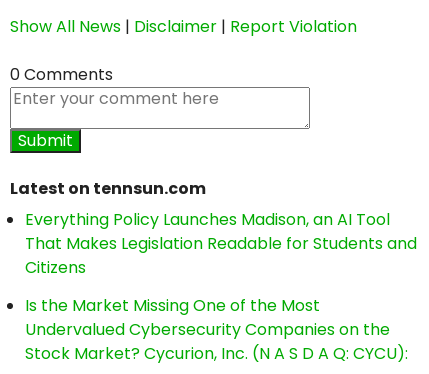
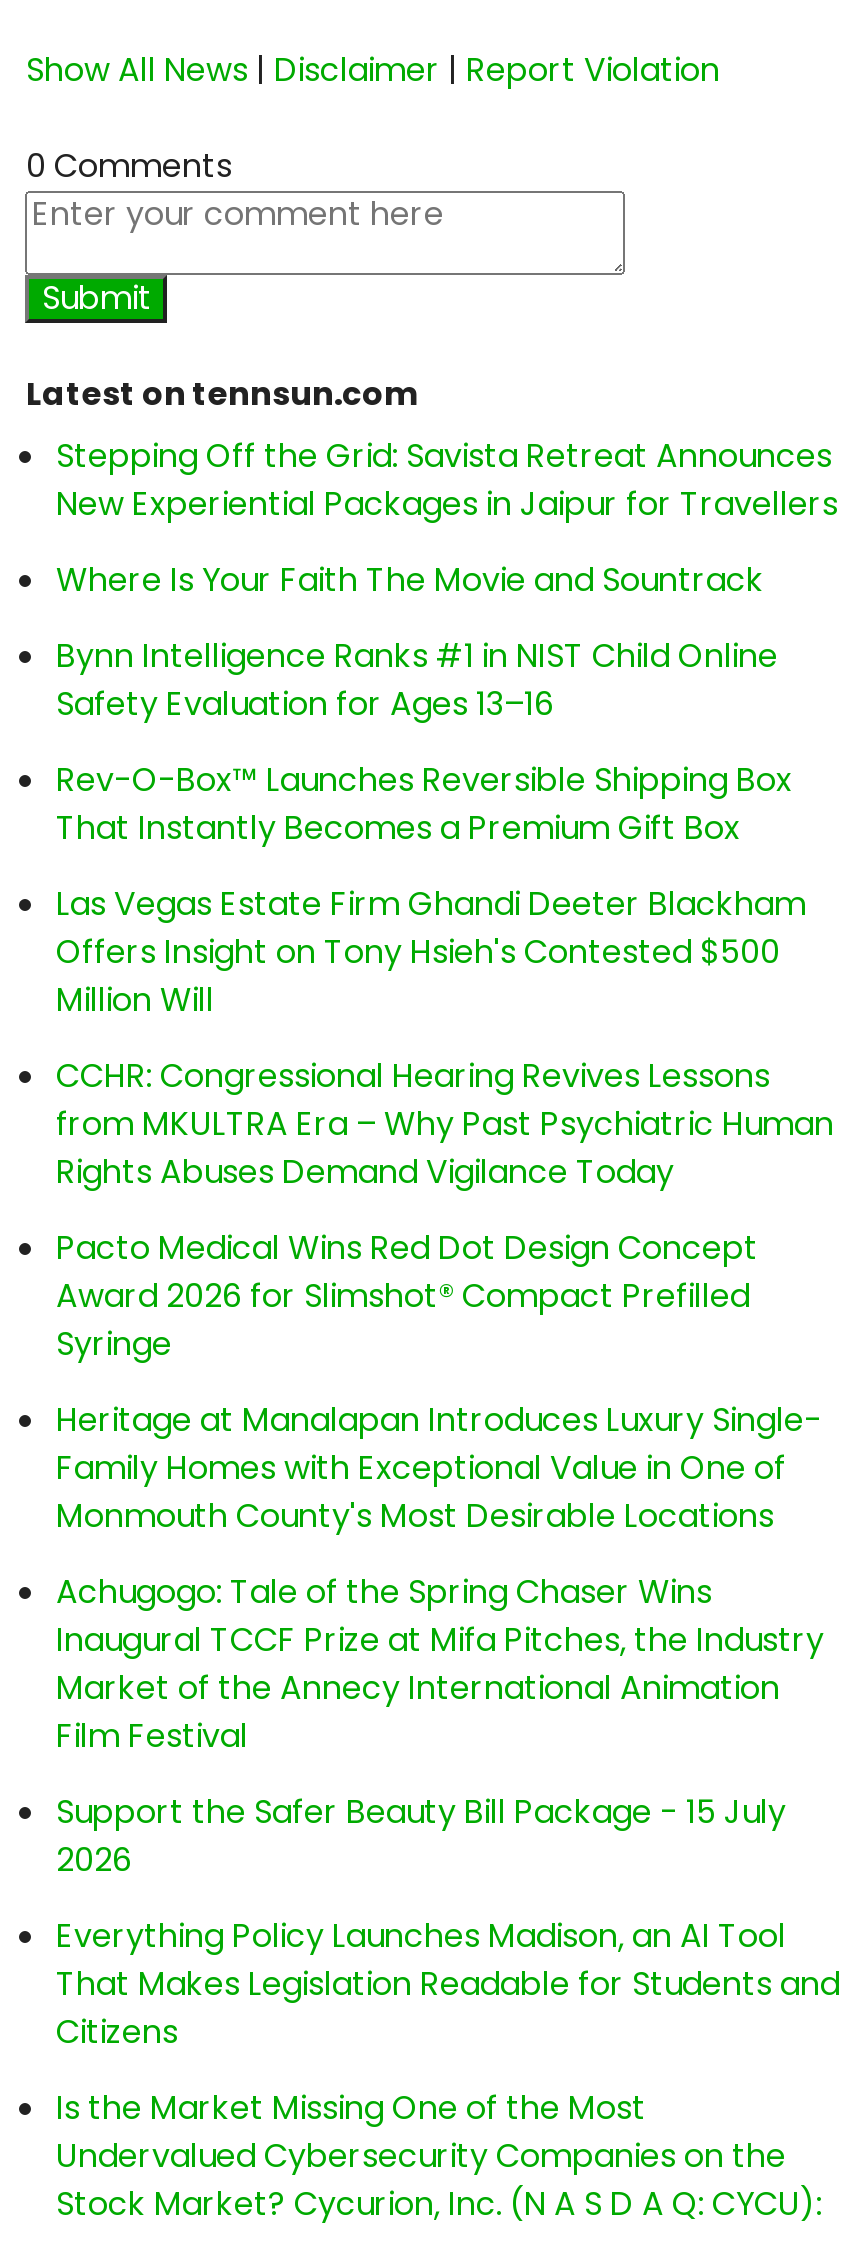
+ Stepping Off the Grid: Savista Retreat Announces
+ New Experiential Packages in Jaipur for Travellers
+ Where Is Your Faith The Movie and Sountrack
+ Bynn Intelligence Ranks #1 in NIST Child Online
+ Safety Evaluation for Ages 13–16
+ Rev-O-Box™ Launches Reversible Shipping Box
+ That Instantly Becomes a Premium Gift Box
+ Las Vegas Estate Firm Ghandi Deeter Blackham
+ Offers Insight on Tony Hsieh's Contested $500
+ Million Will
+ CCHR: Congressional Hearing Revives Lessons
+ from MKULTRA Era – Why Past Psychiatric Human
+ Rights Abuses Demand Vigilance Today
+ Pacto Medical Wins Red Dot Design Concept
+ Award 2026 for Slimshot® Compact Prefilled
+ Syringe
+ Heritage at Manalapan Introduces Luxury Single-
+ Family Homes with Exceptional Value in One of
+ Monmouth County's Most Desirable Locations
+ Achugogo: Tale of the Spring Chaser Wins
+ Inaugural TCCF Prize at Mifa Pitches, the Industry
+ Market of the Annecy International Animation
+ Film Festival
+ Support the Safer Beauty Bill Package - 15 July
+ 2026
